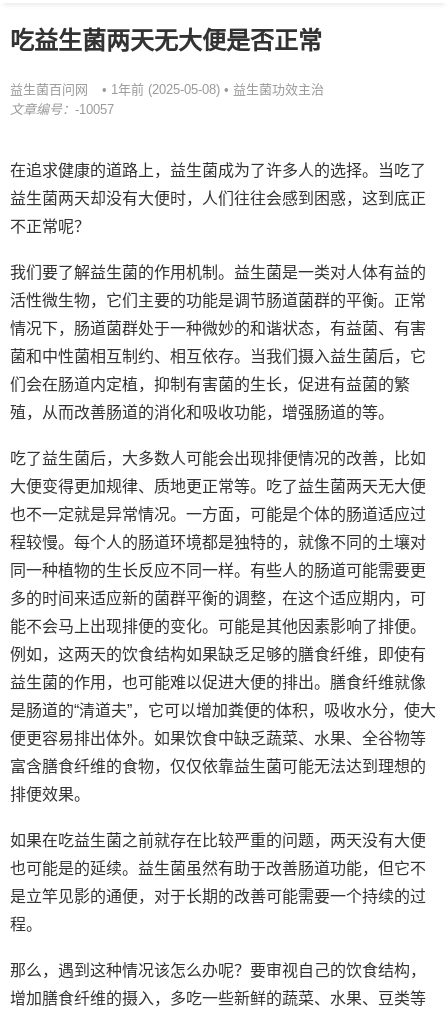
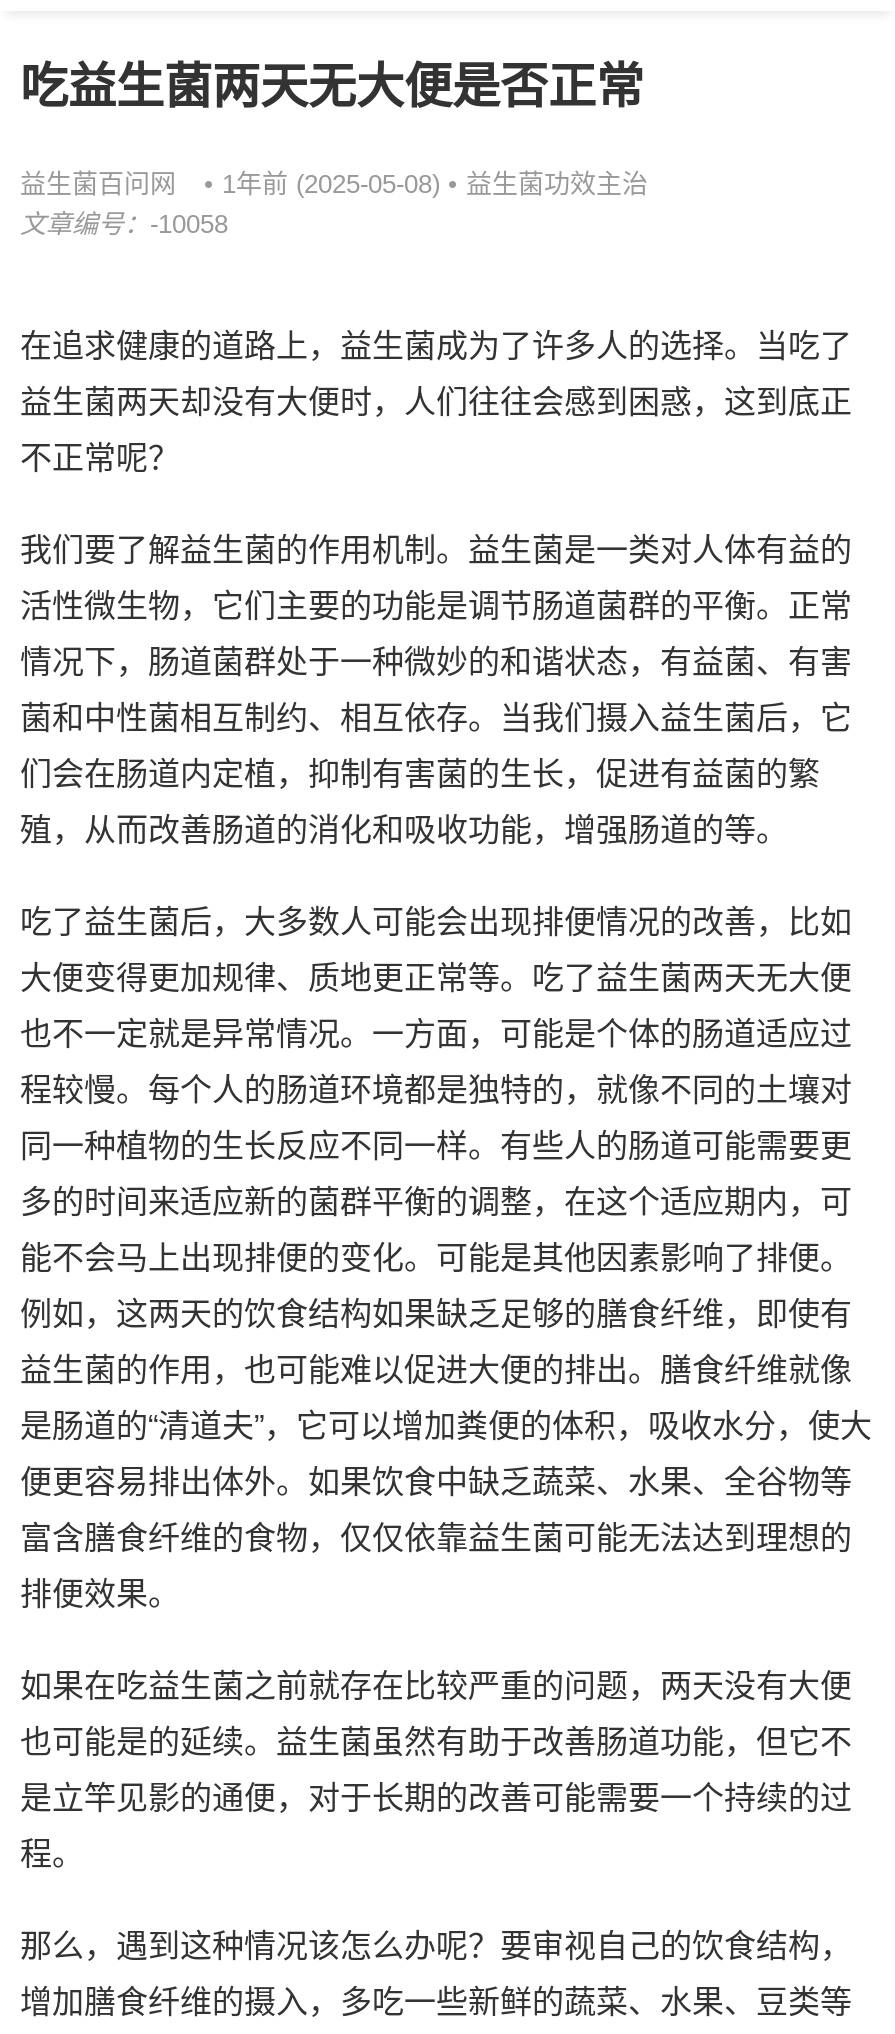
- 文章编号：-10057
+ 文章编号：-10058
